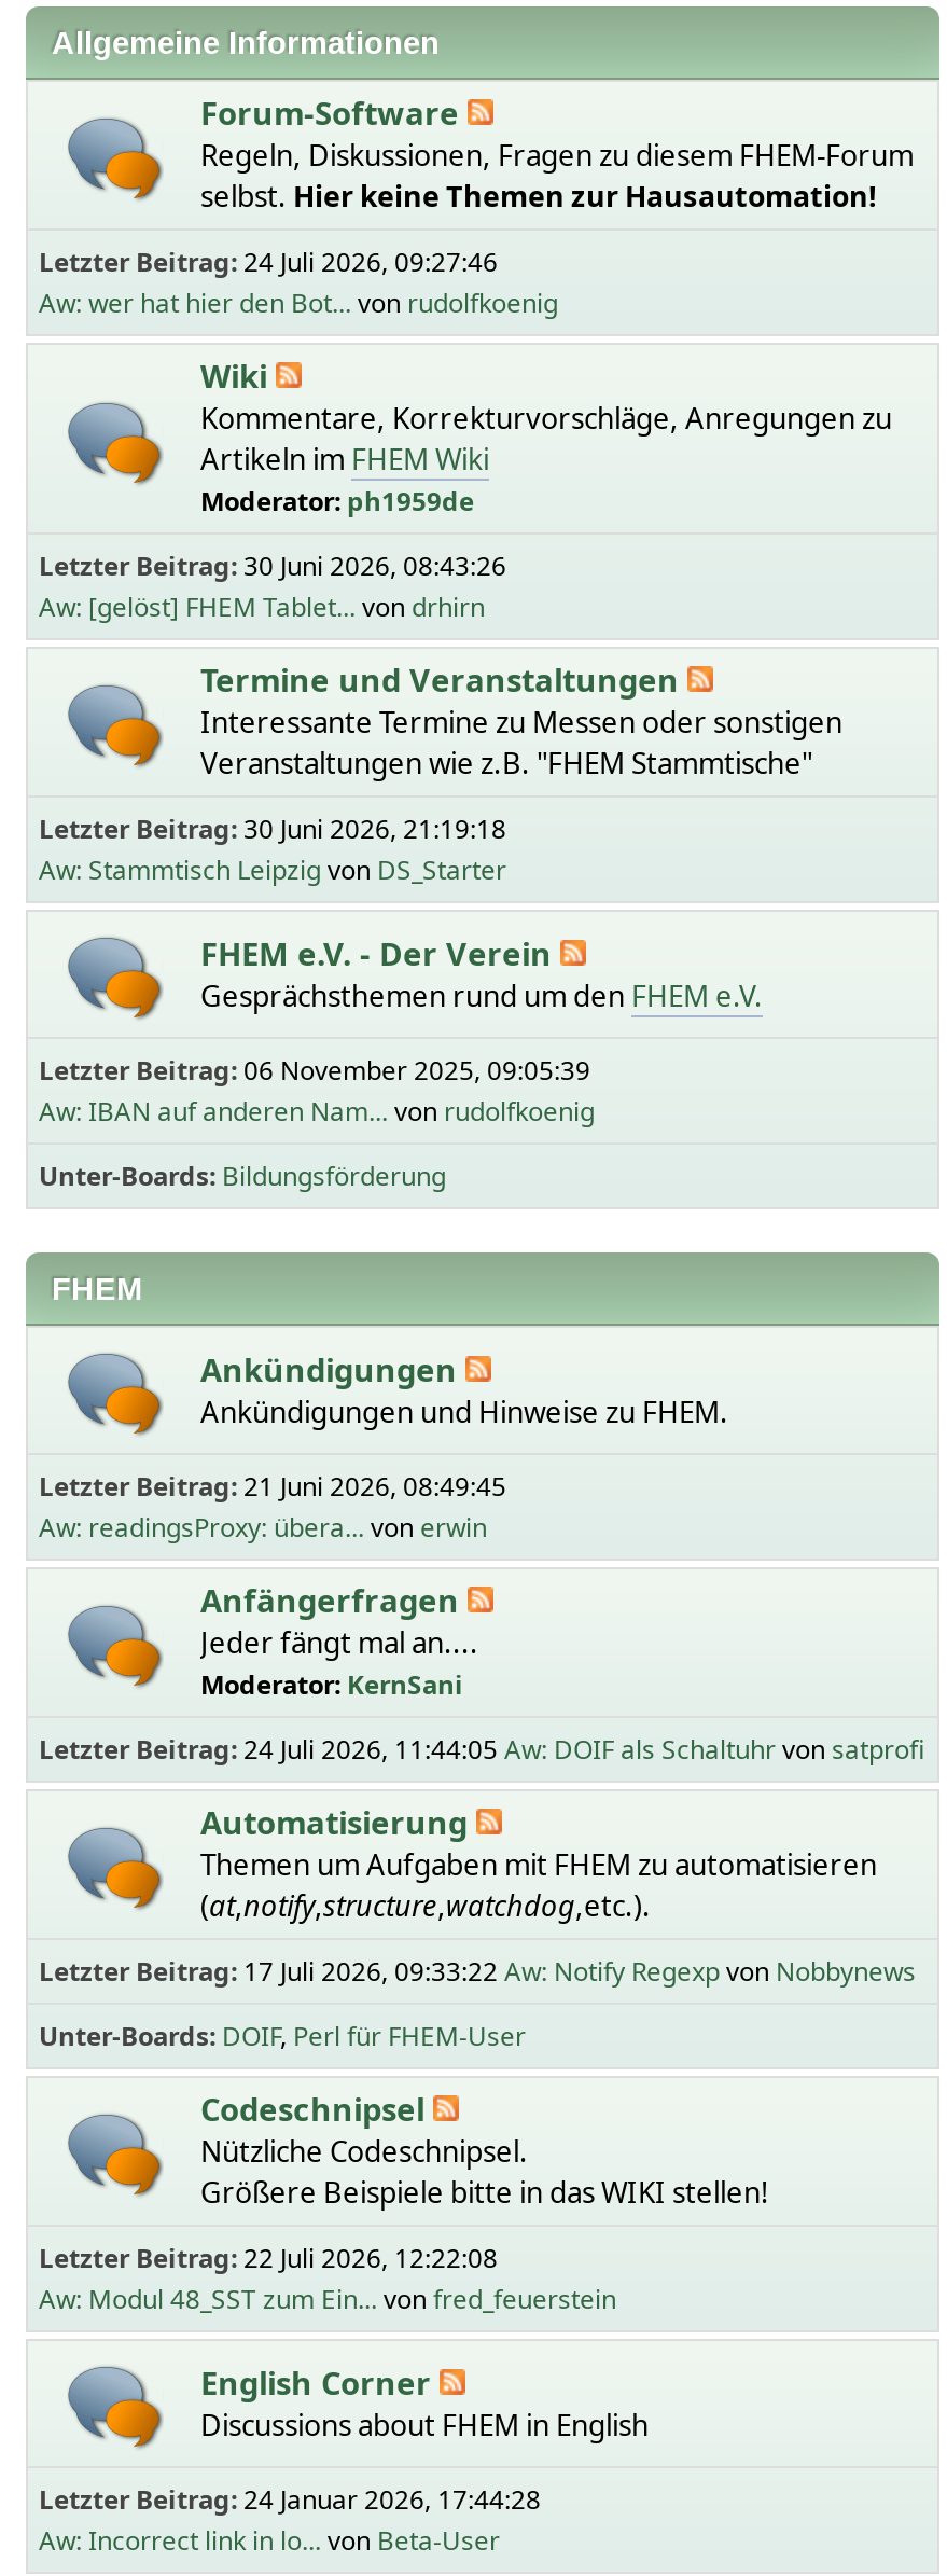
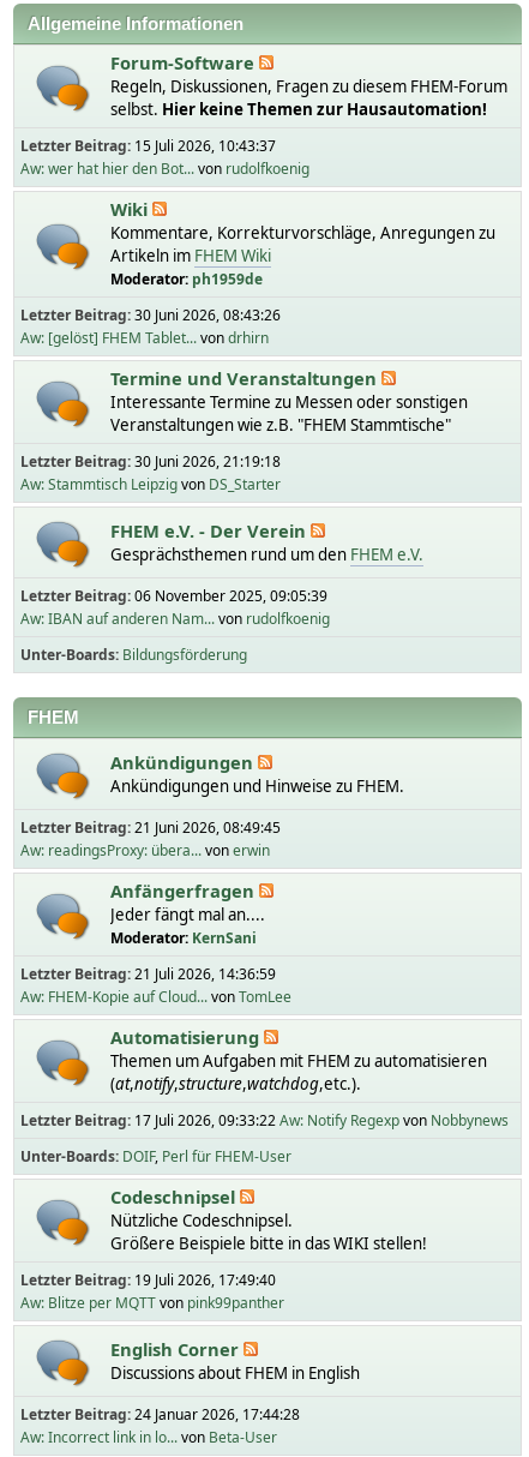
- Letzter Beitrag: 24 Juli 2026, 09:27:46
+ Letzter Beitrag: 15 Juli 2026, 10:43:37

- Letzter Beitrag: 24 Juli 2026, 11:44:05 Aw: DOIF als Schaltuhr von satprofi
+ Letzter Beitrag: 21 Juli 2026, 14:36:59
+ Aw: FHEM-Kopie auf Cloud... von TomLee

- Letzter Beitrag: 22 Juli 2026, 12:22:08
- Aw: Modul 48_SST zum Ein... von fred_feuerstein
+ Letzter Beitrag: 19 Juli 2026, 17:49:40
+ Aw: Blitze per MQTT von pink99panther
